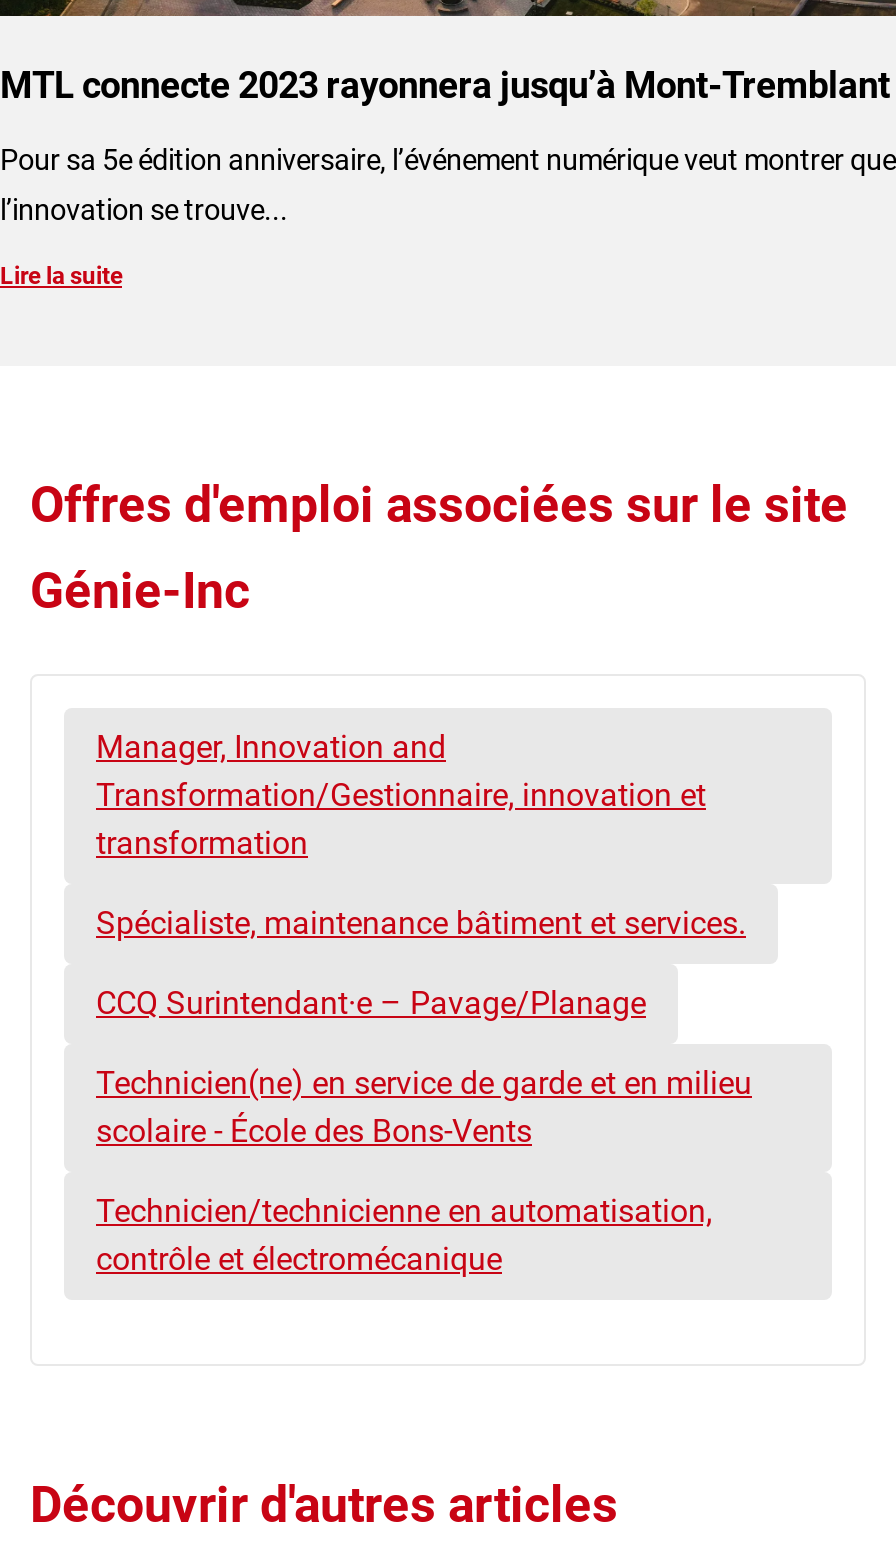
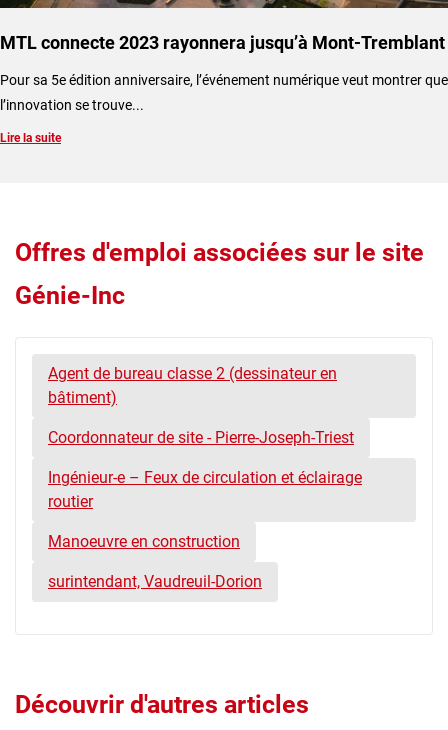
- Manager, Innovation and
- Transformation/Gestionnaire, innovation et
- transformation
+ Agent de bureau classe 2 (dessinateur en
+ bâtiment)

- Spécialiste, maintenance bâtiment et services.
+ Coordonnateur de site - Pierre-Joseph-Triest

- CCQ Surintendant·e – Pavage/Planage
+ Ingénieur-e – Feux de circulation et éclairage
+ routier

- Technicien(ne) en service de garde et en milieu
- scolaire - École des Bons-Vents
+ Manoeuvre en construction

- Technicien/technicienne en automatisation,
- contrôle et électromécanique
+ surintendant, Vaudreuil-Dorion
